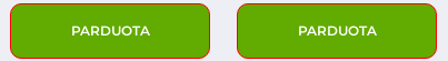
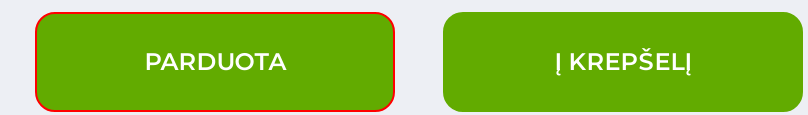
- PARDUOTA

+ Į KREPŠELĮ
